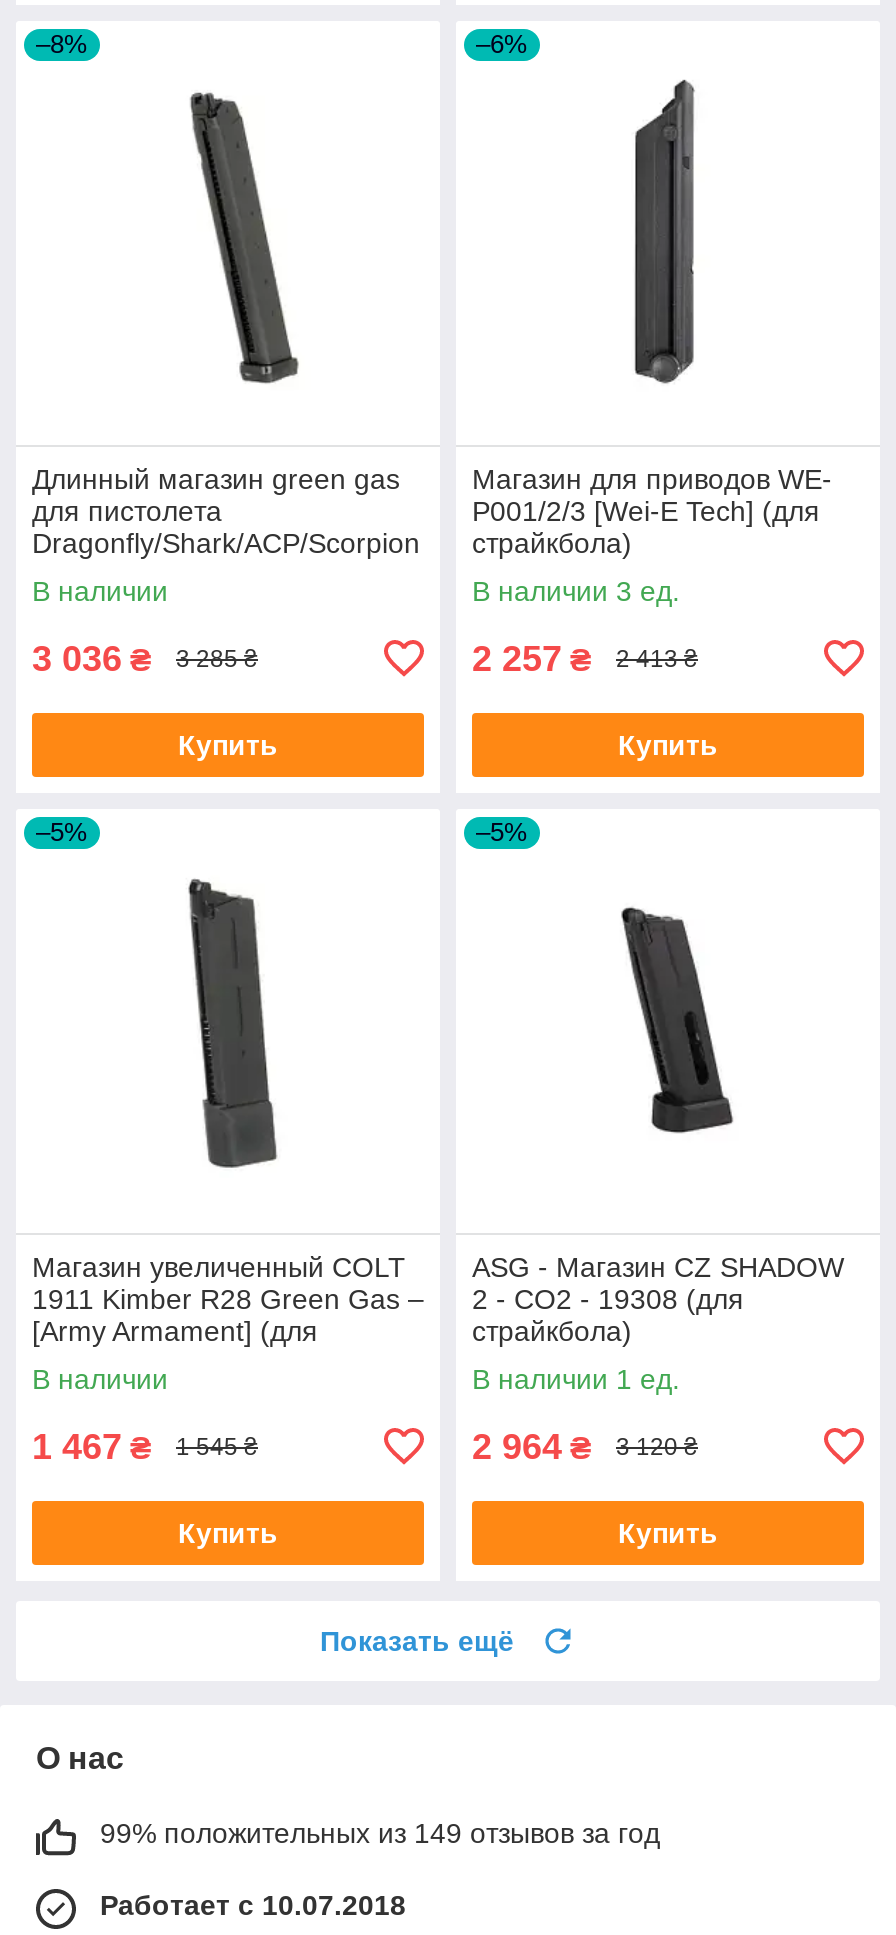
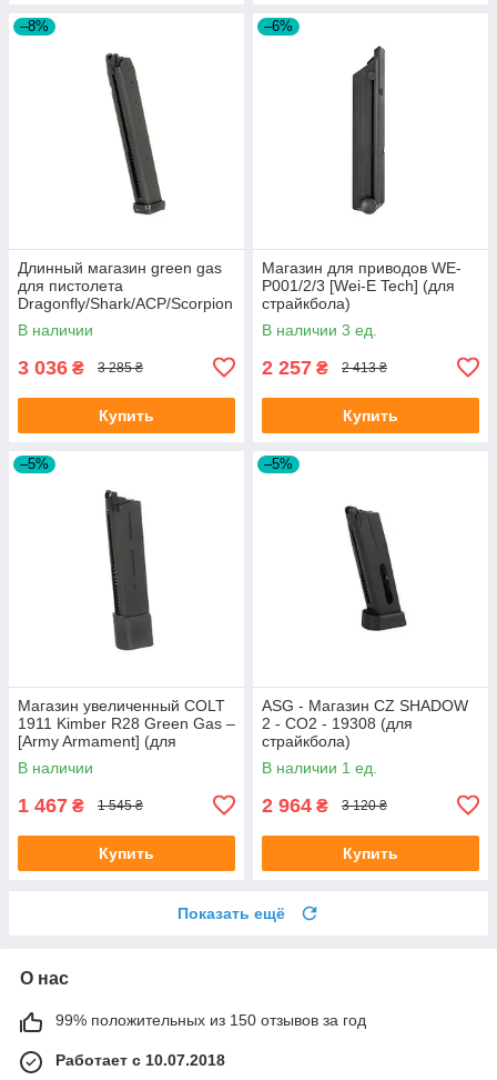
- 99% положительных из 149 отзывов за год
+ 99% положительных из 150 отзывов за год
